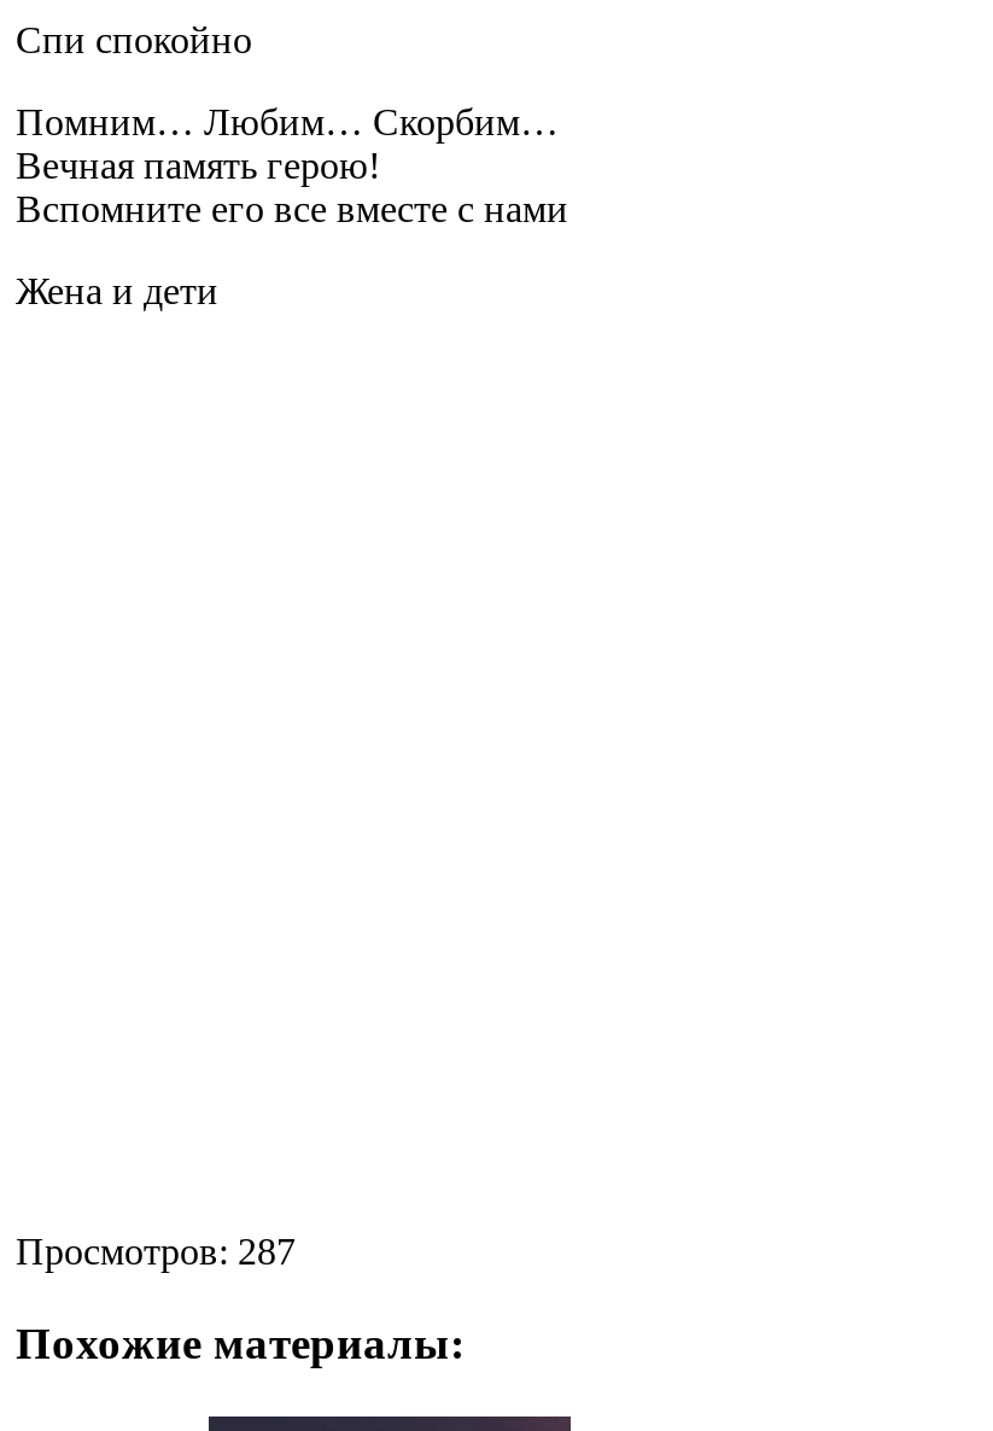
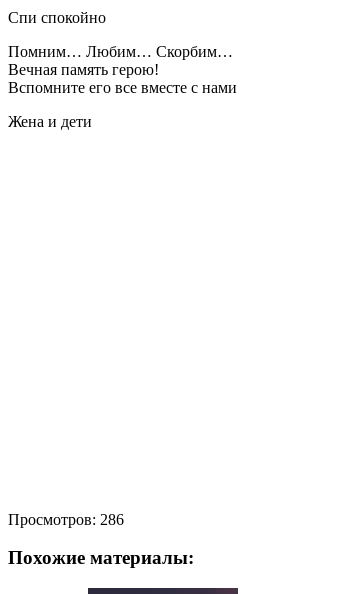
- Просмотров: 287
+ Просмотров: 286
